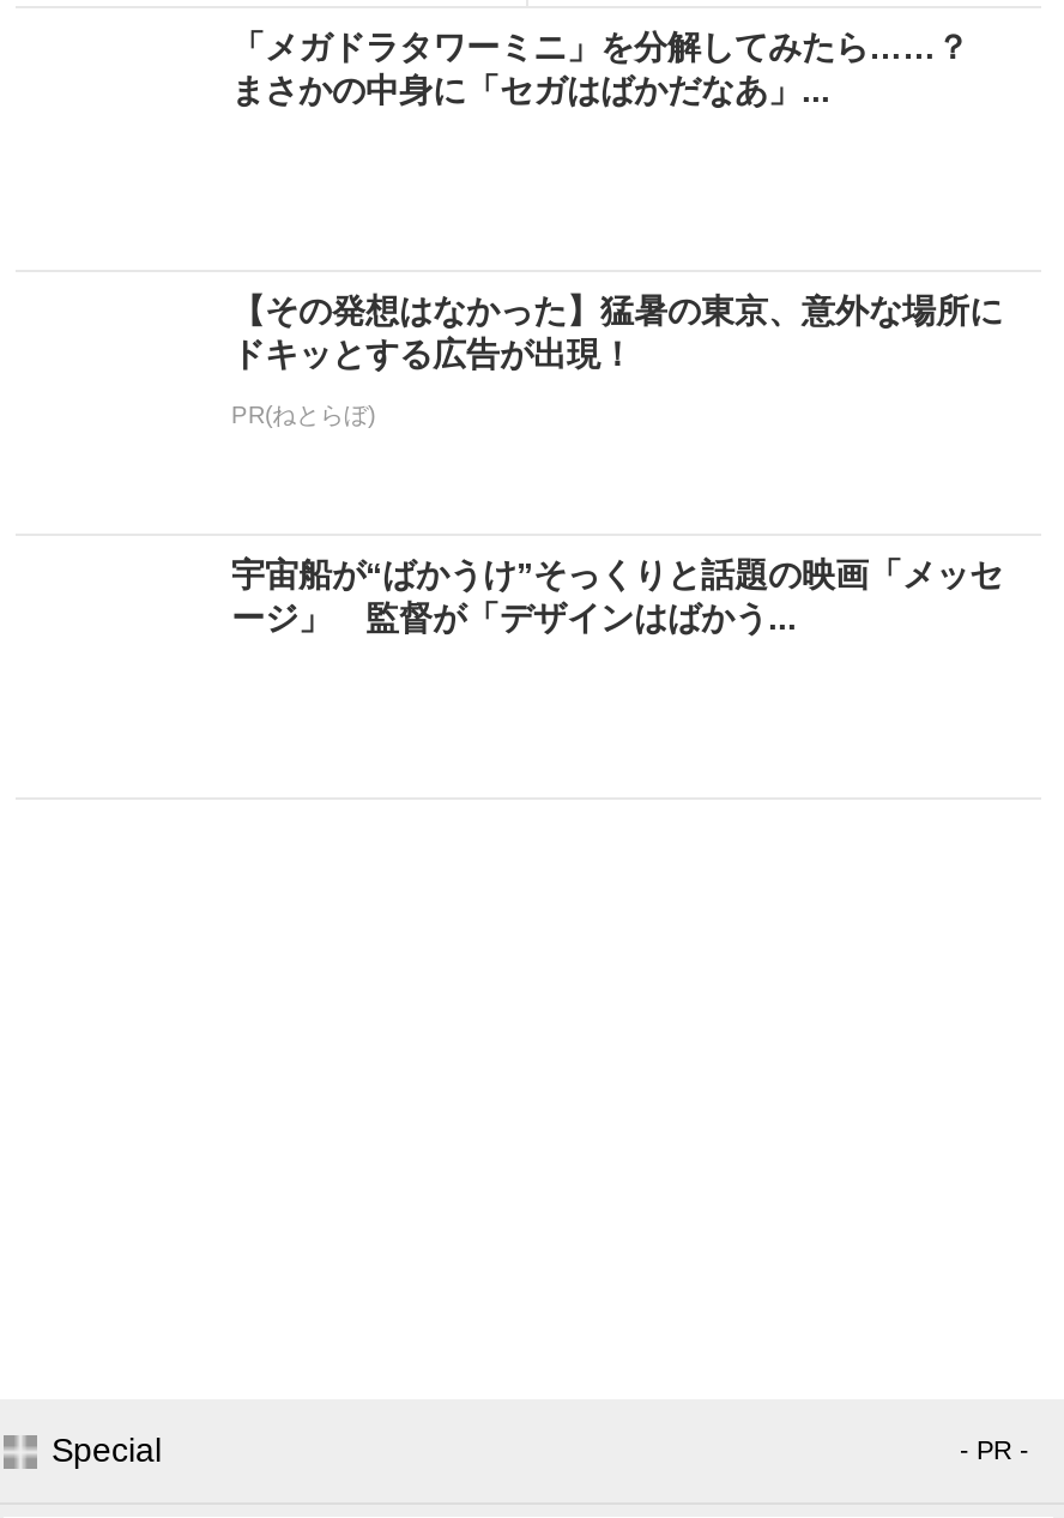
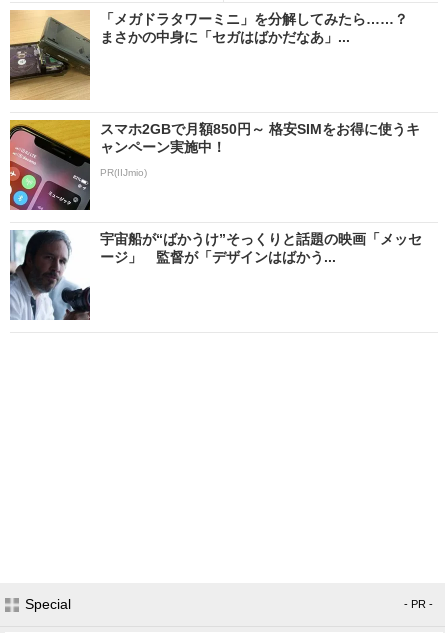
+ [image]

+ [image]

+ [image]

- 【その発想はなかった】猛暑の東京、意外な場所に
- ドキッとする広告が出現！
+ スマホ2GBで月額850円～ 格安SIMをお得に使うキ
+ ャンペーン実施中！

- PR(ねとらぼ)
+ PR(IIJmio)
